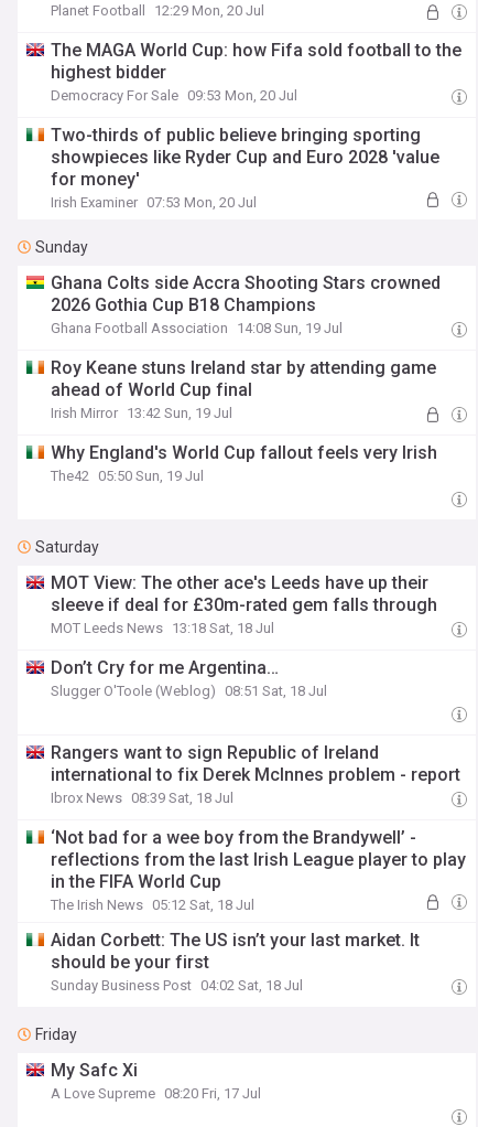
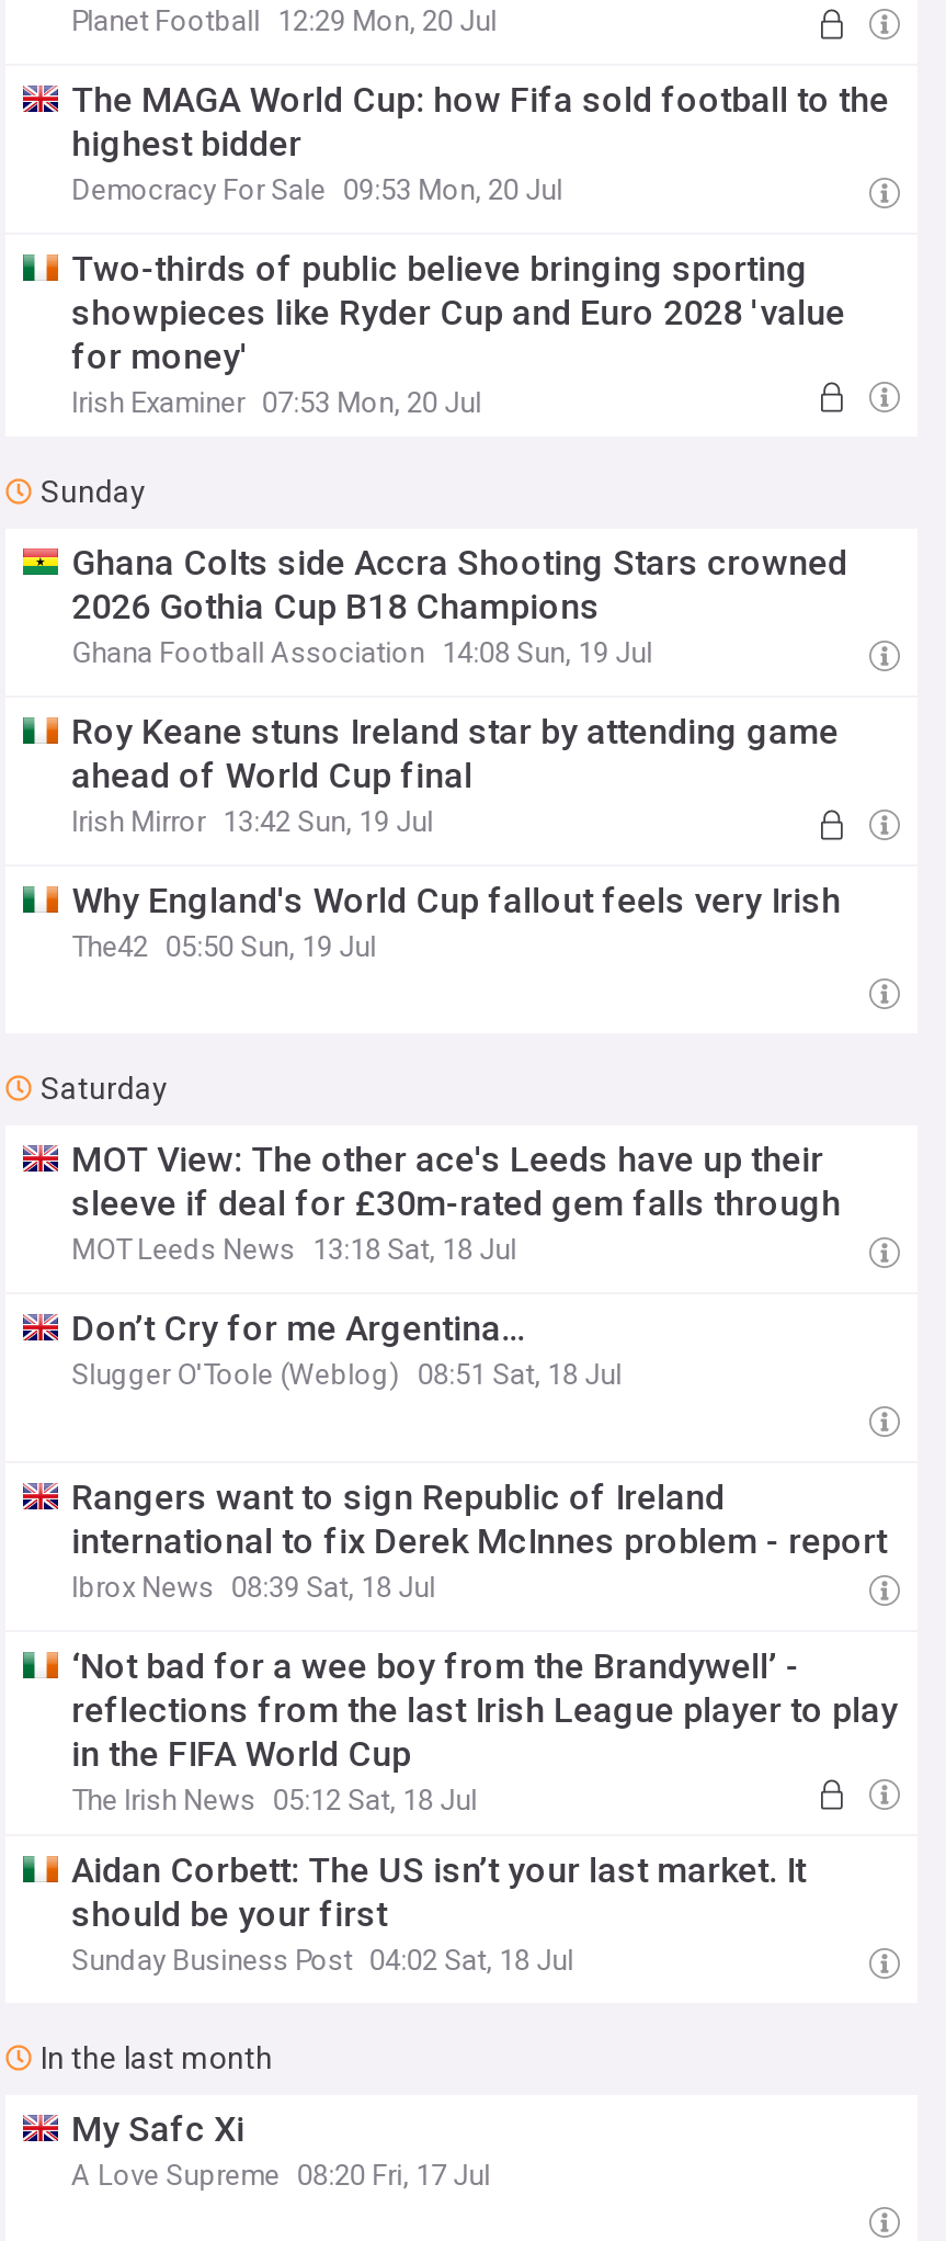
- Friday
+ In the last month
